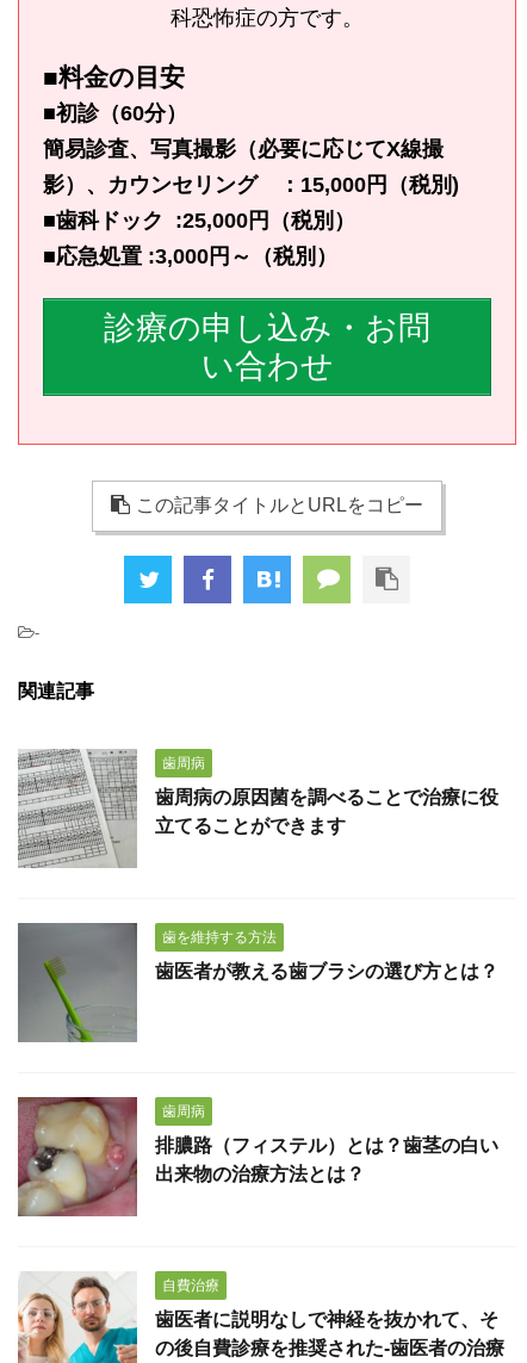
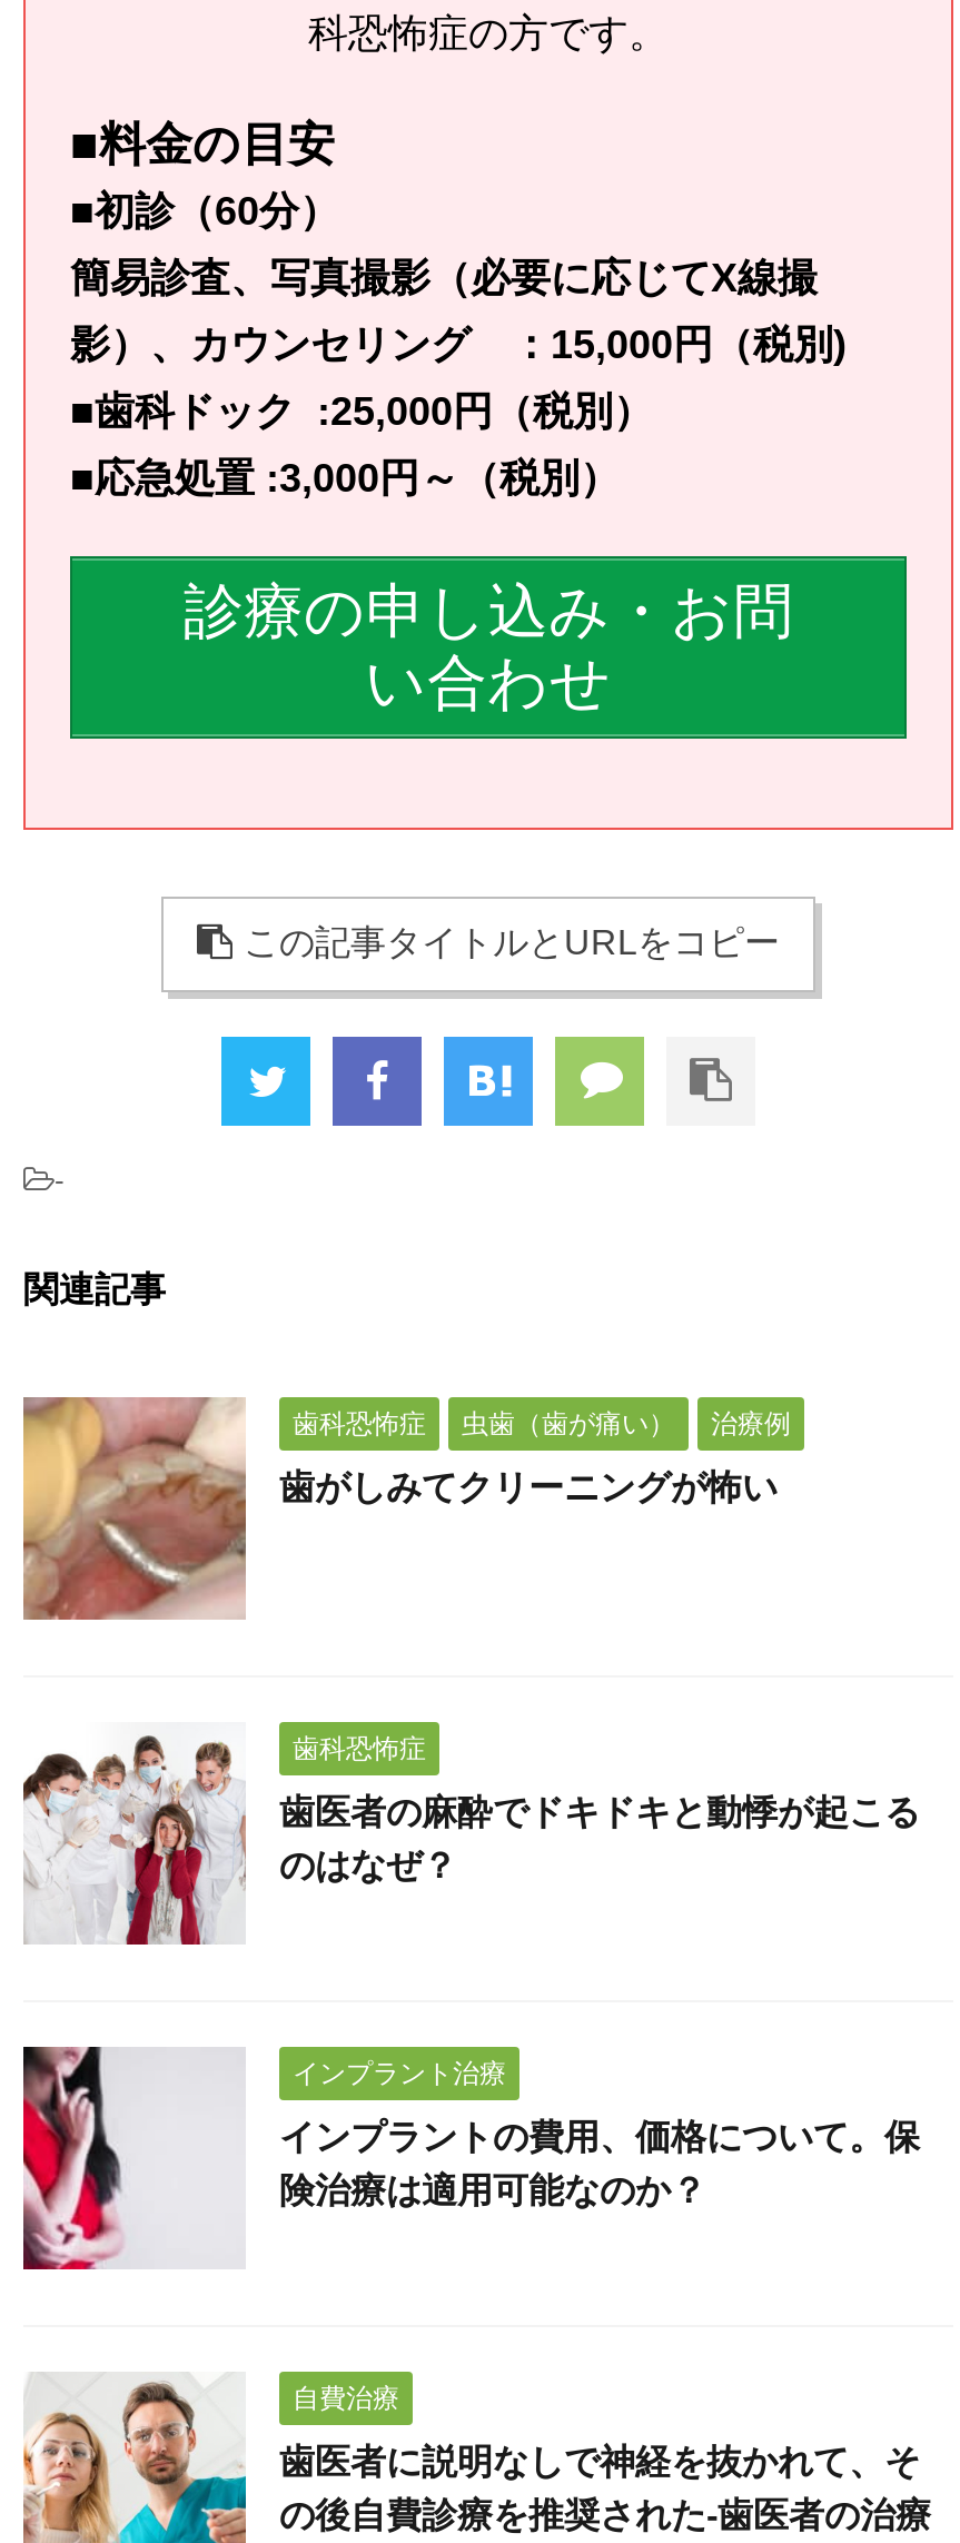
- [image]
- 歯周病の原因菌を調べることで治療に役
- 立てることができます
+ [image]
+ 歯がしみてクリーニングが怖い

- 歯周病
+ 歯科恐怖症
+ 虫歯（歯が痛い）
+ 治療例

- [image]
- 歯医者が教える歯ブラシの選び方とは？
+ [image]
+ 歯医者の麻酔でドキドキと動悸が起こる
+ のはなぜ？

- 歯を維持する方法
+ 歯科恐怖症

- [image]
- 排膿路（フィステル）とは？歯茎の白い
- 出来物の治療方法とは？
+ [image]
+ インプラントの費用、価格について。保
+ 険治療は適用可能なのか？

- 歯周病
+ インプラント治療
